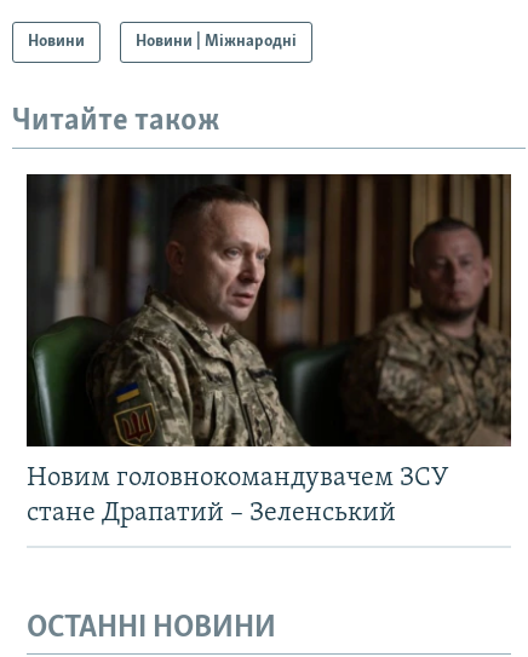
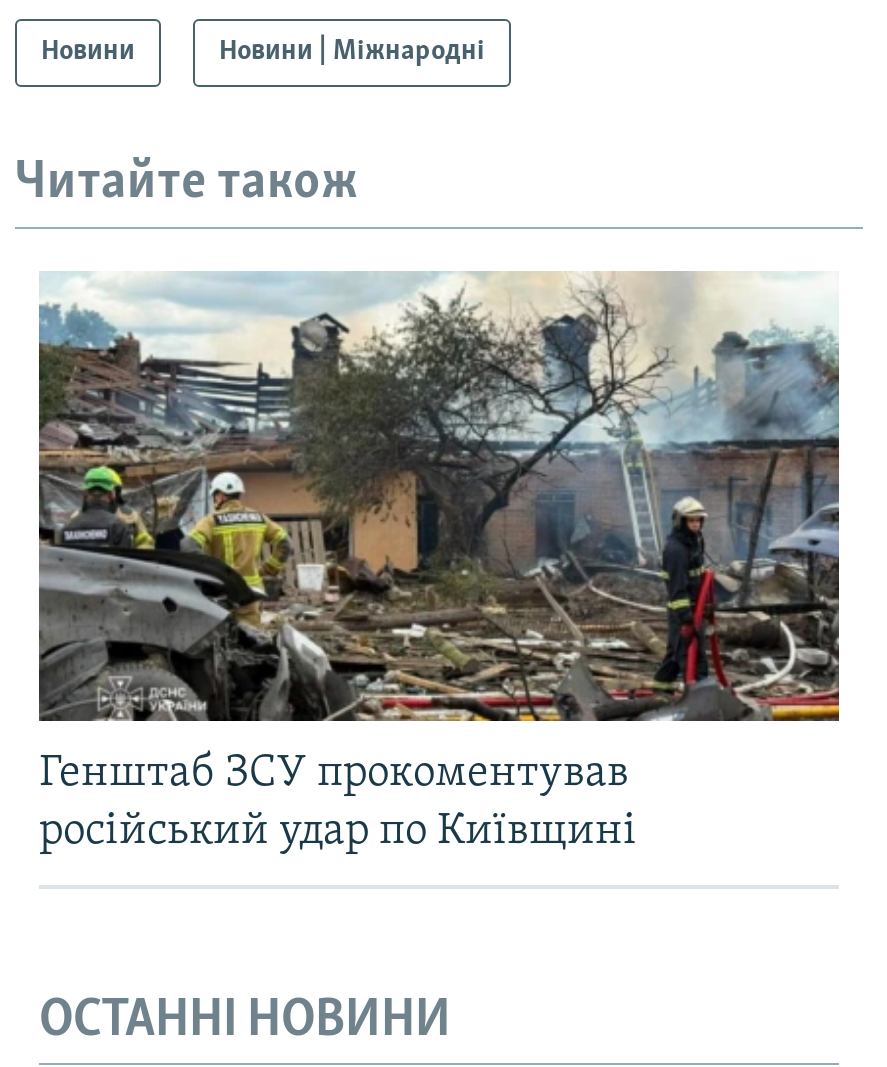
- [image]
- Новим головнокомандувачем ЗСУ
- стане Драпатий – Зеленський
+ [image]
+ Генштаб ЗСУ прокоментував
+ російський удар по Київщині
